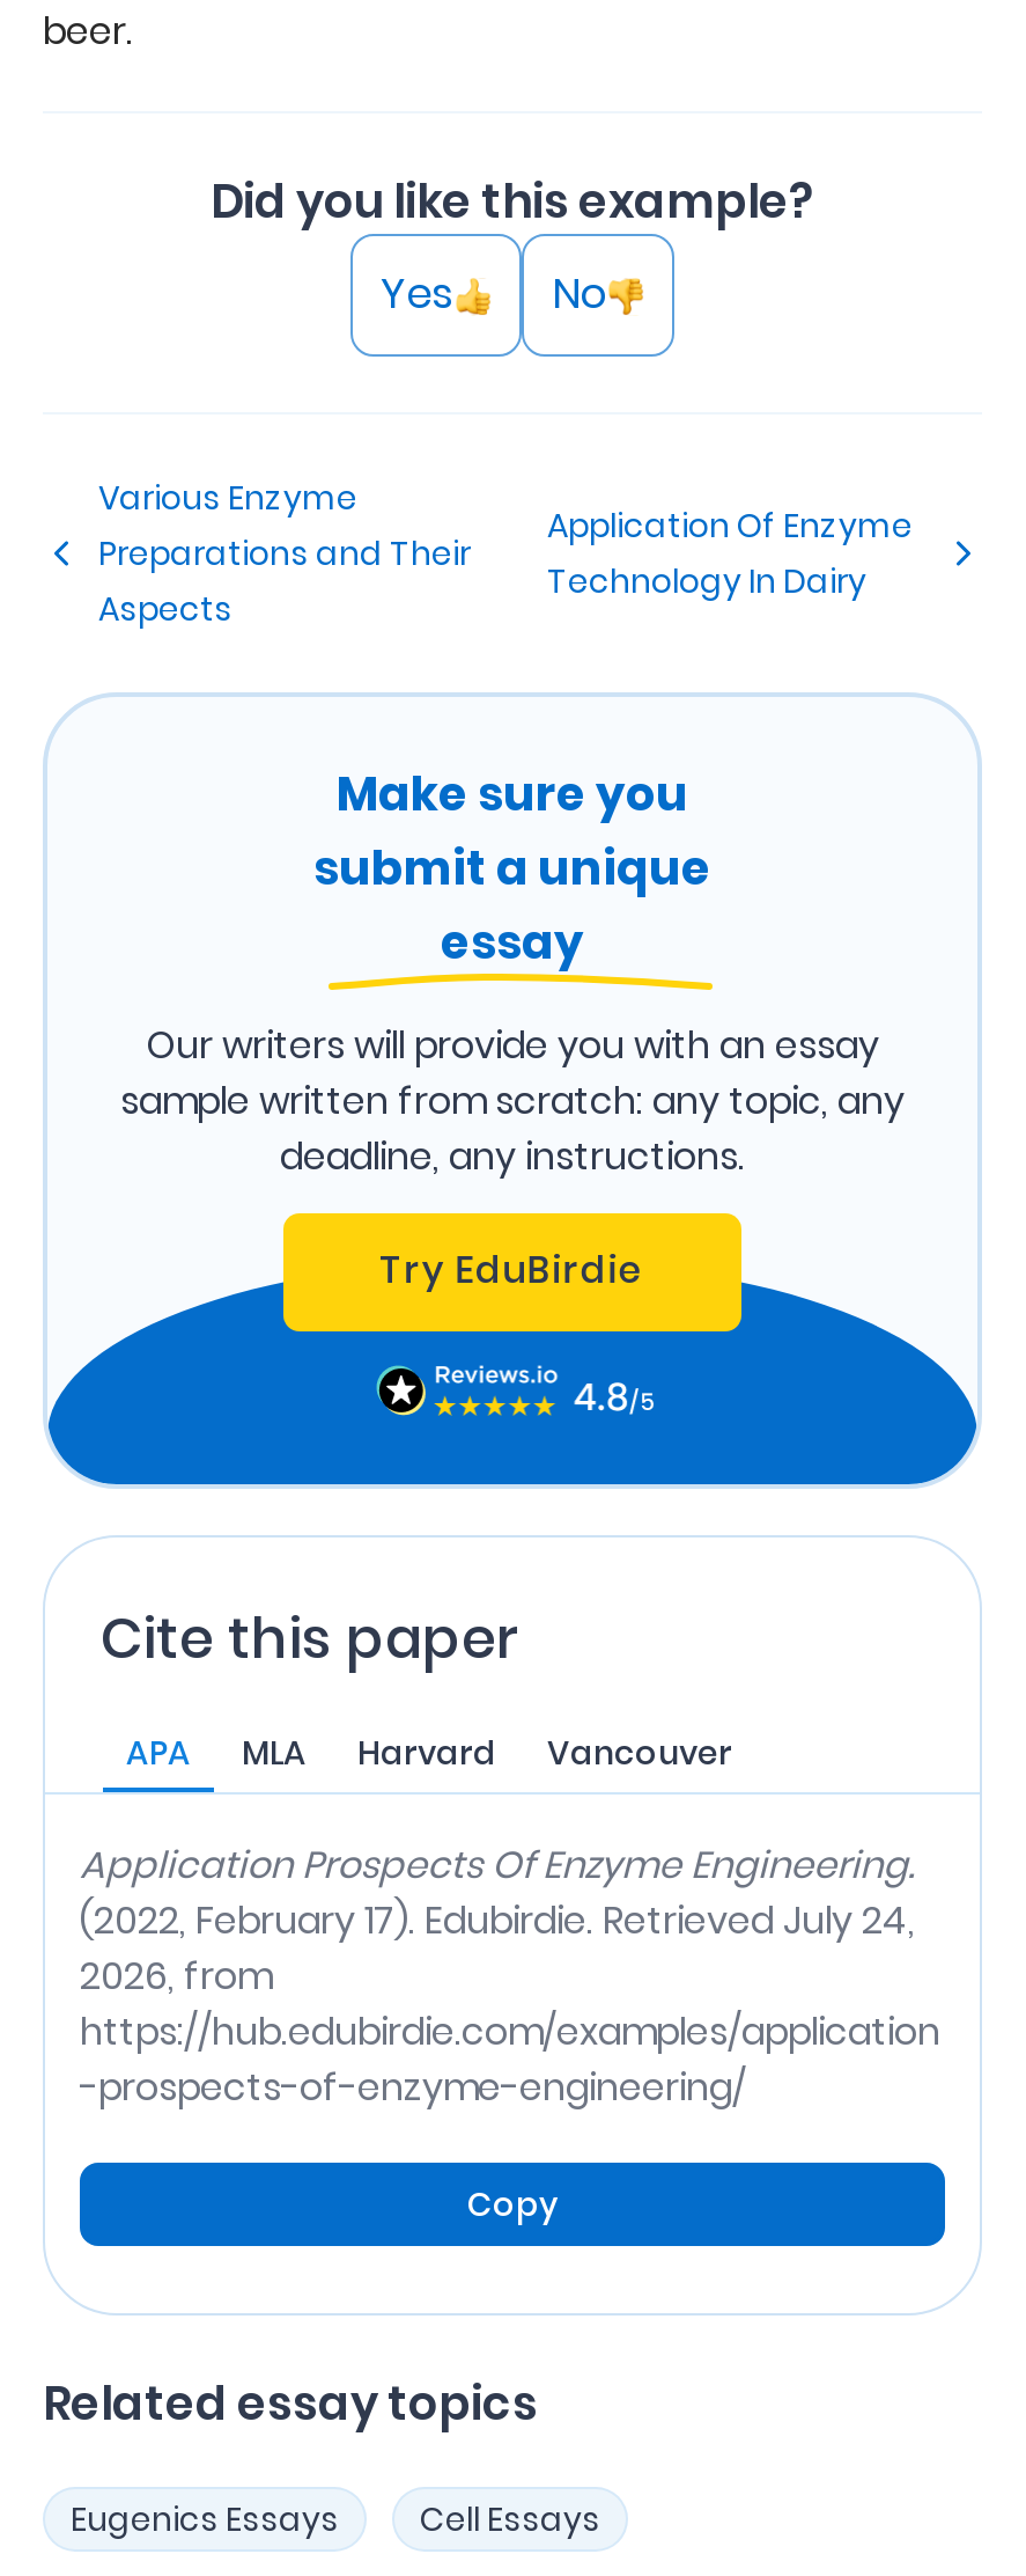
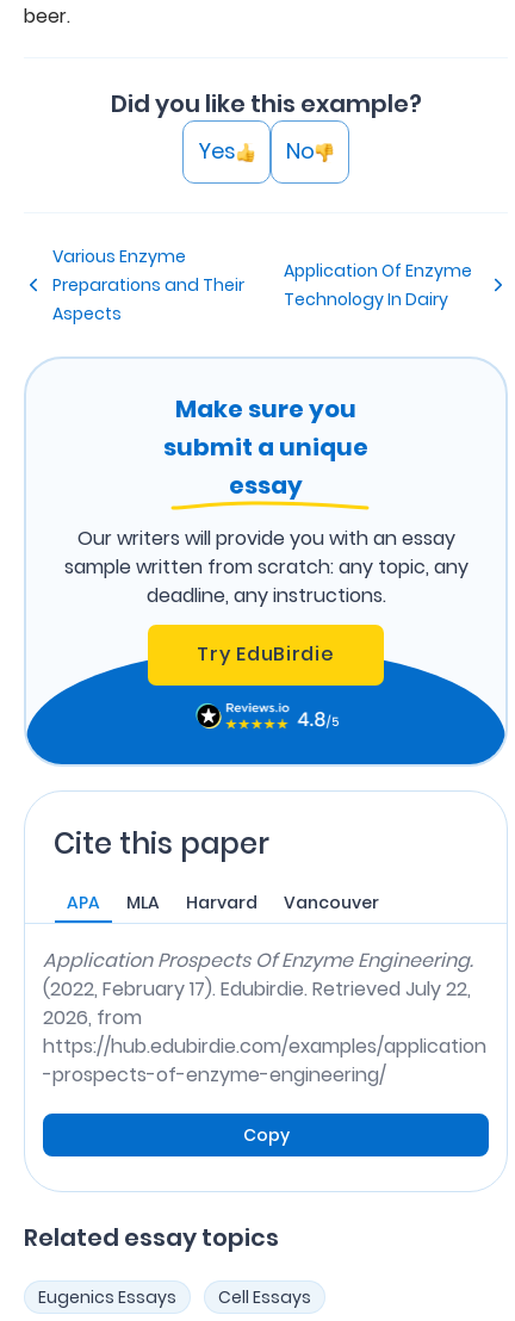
- (2022, February 17). Edubirdie. Retrieved July 24,
+ (2022, February 17). Edubirdie. Retrieved July 22,
